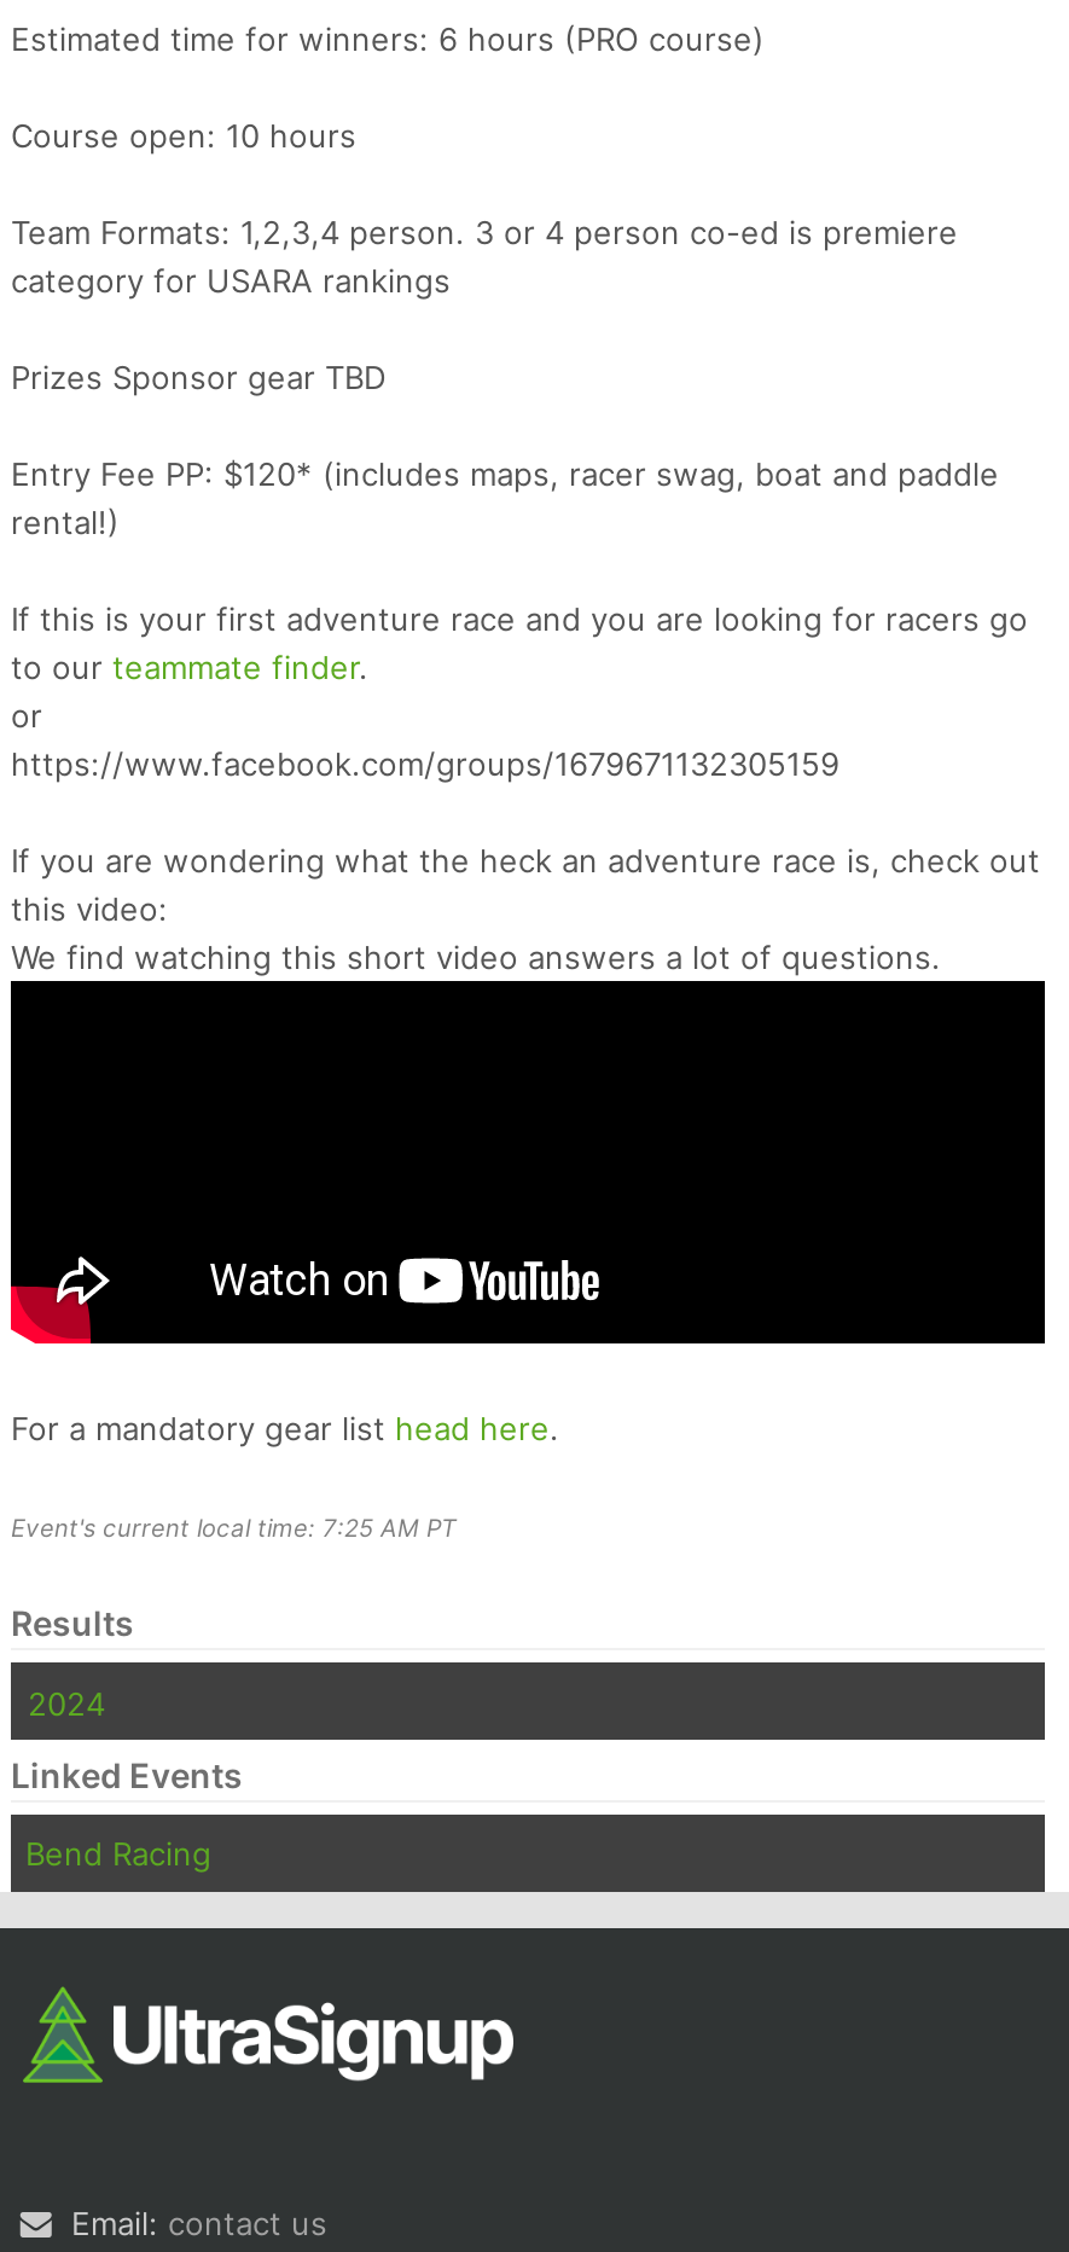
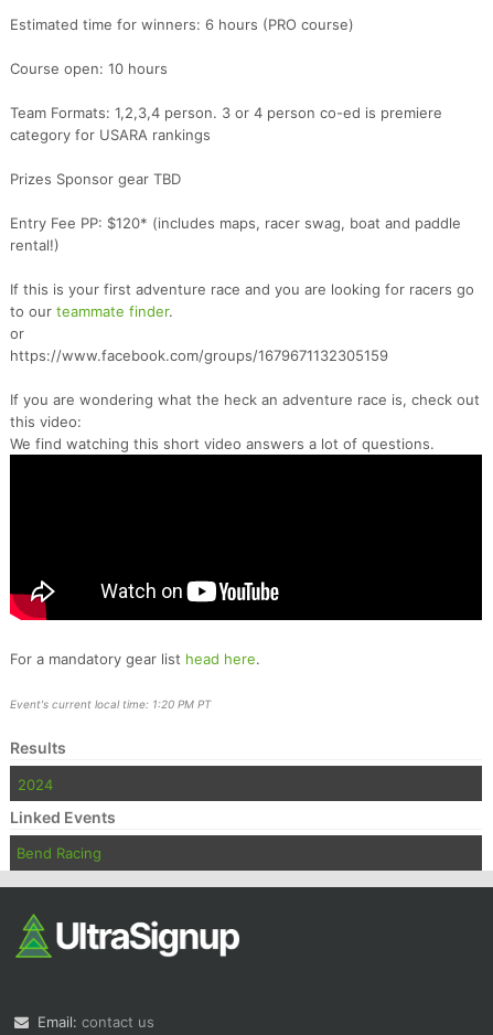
- Event's current local time: 7:25 AM PT
+ Event's current local time: 1:20 PM PT
